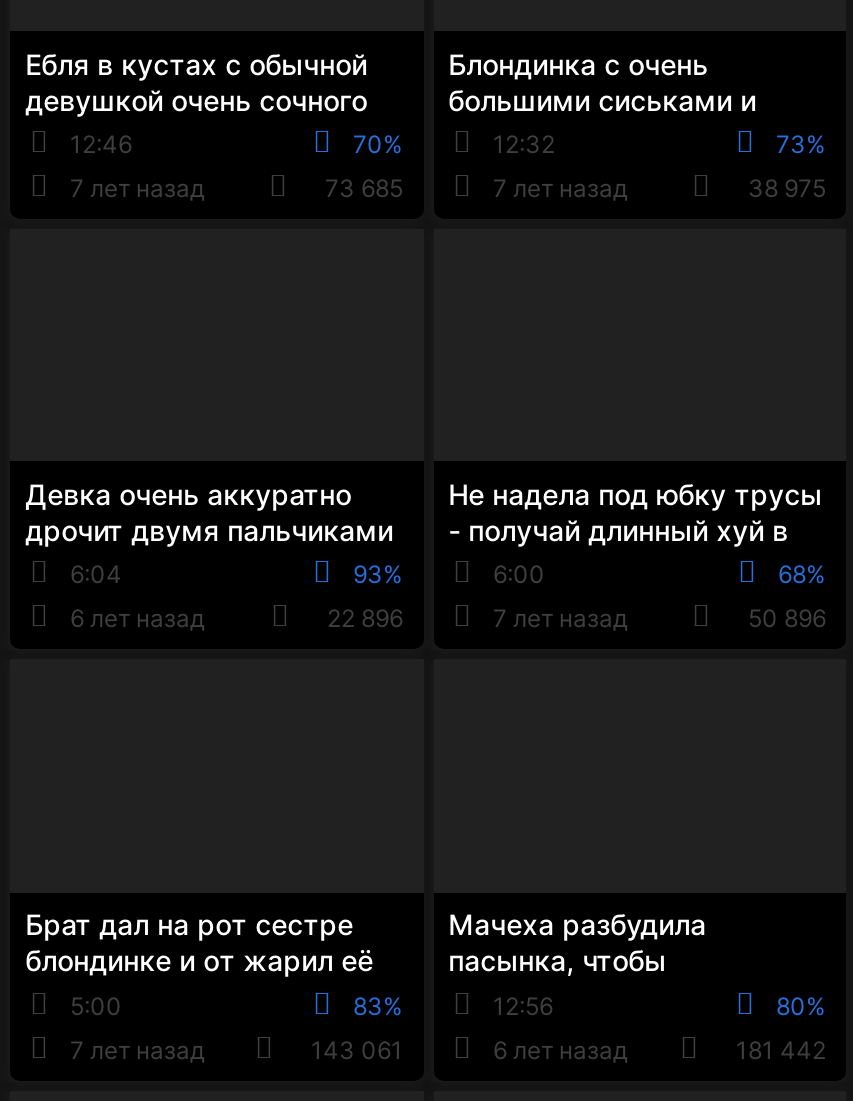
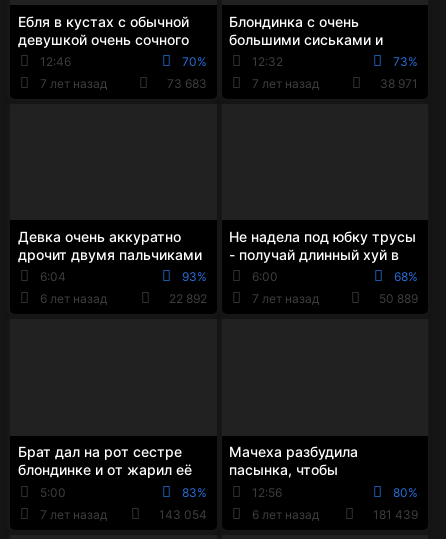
- 73 685
+ 73 683

- 38 975
+ 38 971

- 22 896
+ 22 892

- 50 896
+ 50 889

- 143 061
+ 143 054

- 181 442
+ 181 439
